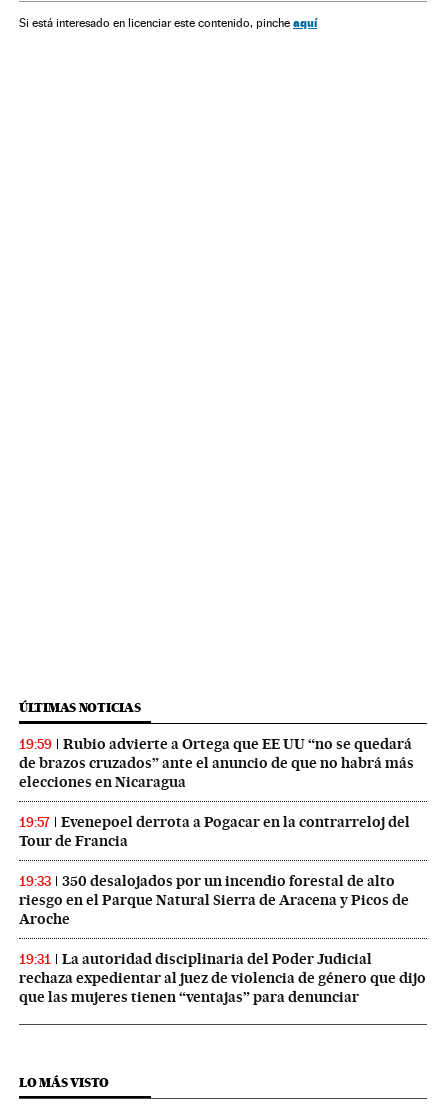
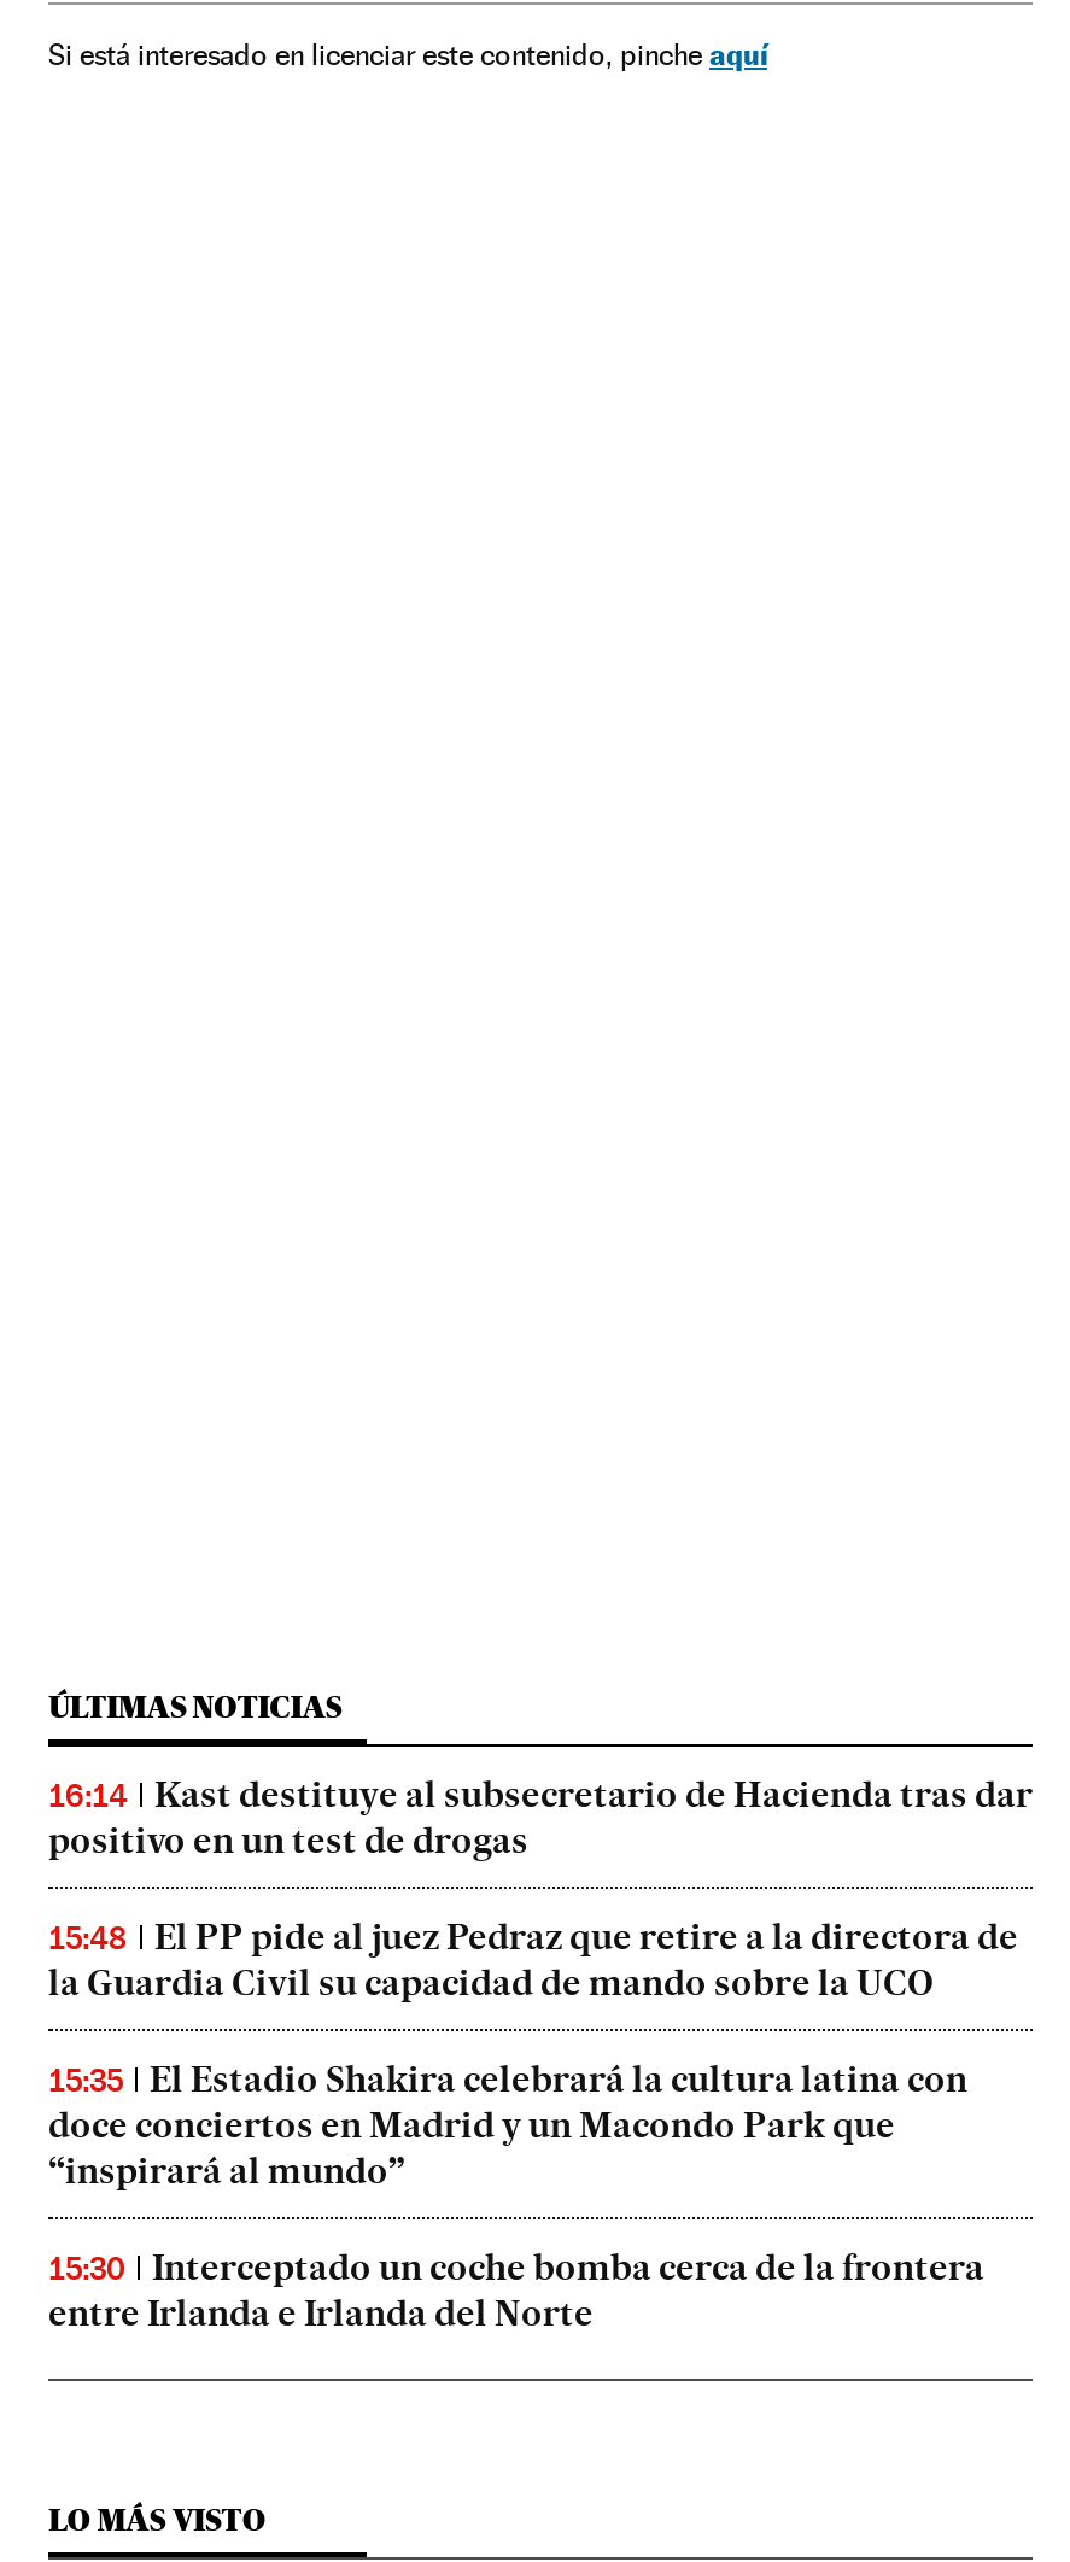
- 19:59
- Rubio advierte a Ortega que EE UU “no se quedará
- de brazos cruzados” ante el anuncio de que no habrá más
- elecciones en Nicaragua
+ 16:14
+ Kast destituye al subsecretario de Hacienda tras dar
+ positivo en un test de drogas

- 19:57
- Evenepoel derrota a Pogacar en la contrarreloj del
- Tour de Francia
+ 15:48
+ El PP pide al juez Pedraz que retire a la directora de
+ la Guardia Civil su capacidad de mando sobre la UCO

- 19:33
- 350 desalojados por un incendio forestal de alto
- riesgo en el Parque Natural Sierra de Aracena y Picos de
- Aroche
+ 15:35
+ El Estadio Shakira celebrará la cultura latina con
+ doce conciertos en Madrid y un Macondo Park que
+ “inspirará al mundo”

- 19:31
- La autoridad disciplinaria del Poder Judicial
- rechaza expedientar al juez de violencia de género que dijo
- que las mujeres tienen “ventajas” para denunciar
+ 15:30
+ Interceptado un coche bomba cerca de la frontera
+ entre Irlanda e Irlanda del Norte
